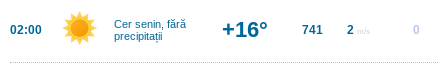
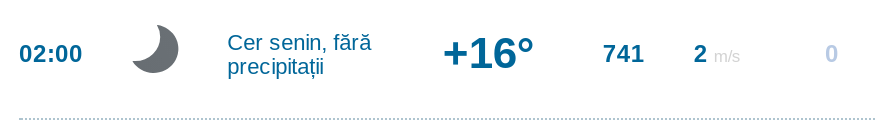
- [image]
+ [image]
